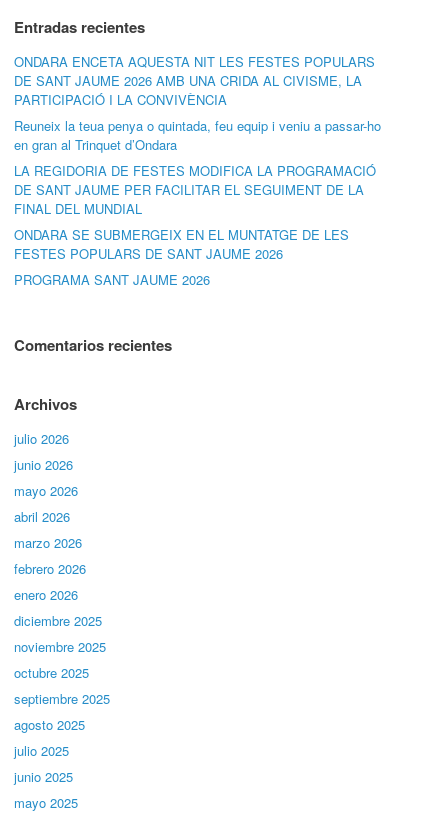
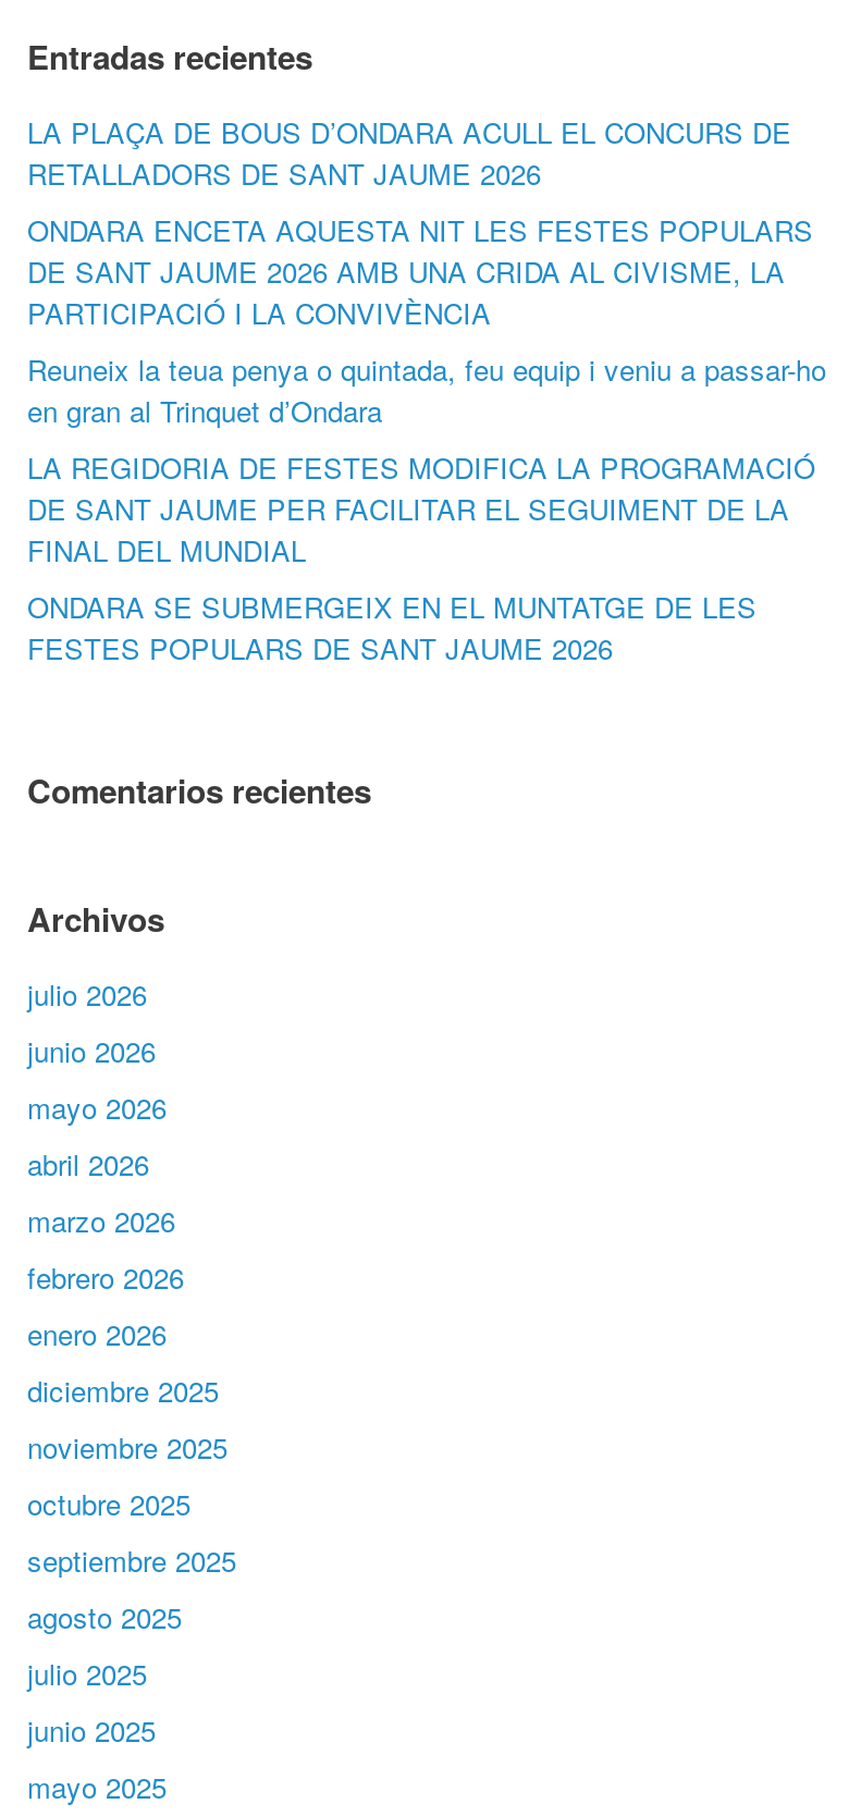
+ LA PLAÇA DE BOUS D’ONDARA ACULL EL CONCURS DE
+ RETALLADORS DE SANT JAUME 2026

moved down: ONDARA ENCETA AQUESTA NIT LES FESTES POPULARS | DE SANT JAUME 2026 AMB UNA CRIDA AL CIVISME, LA | PARTICIPACIÓ I LA CONVIVÈNCIA | ... | ONDARA SE SUBMERGEIX EN EL MUNTATGE DE LES | FESTES POPULARS DE SANT JAUME 2026

- PROGRAMA SANT JAUME 2026
